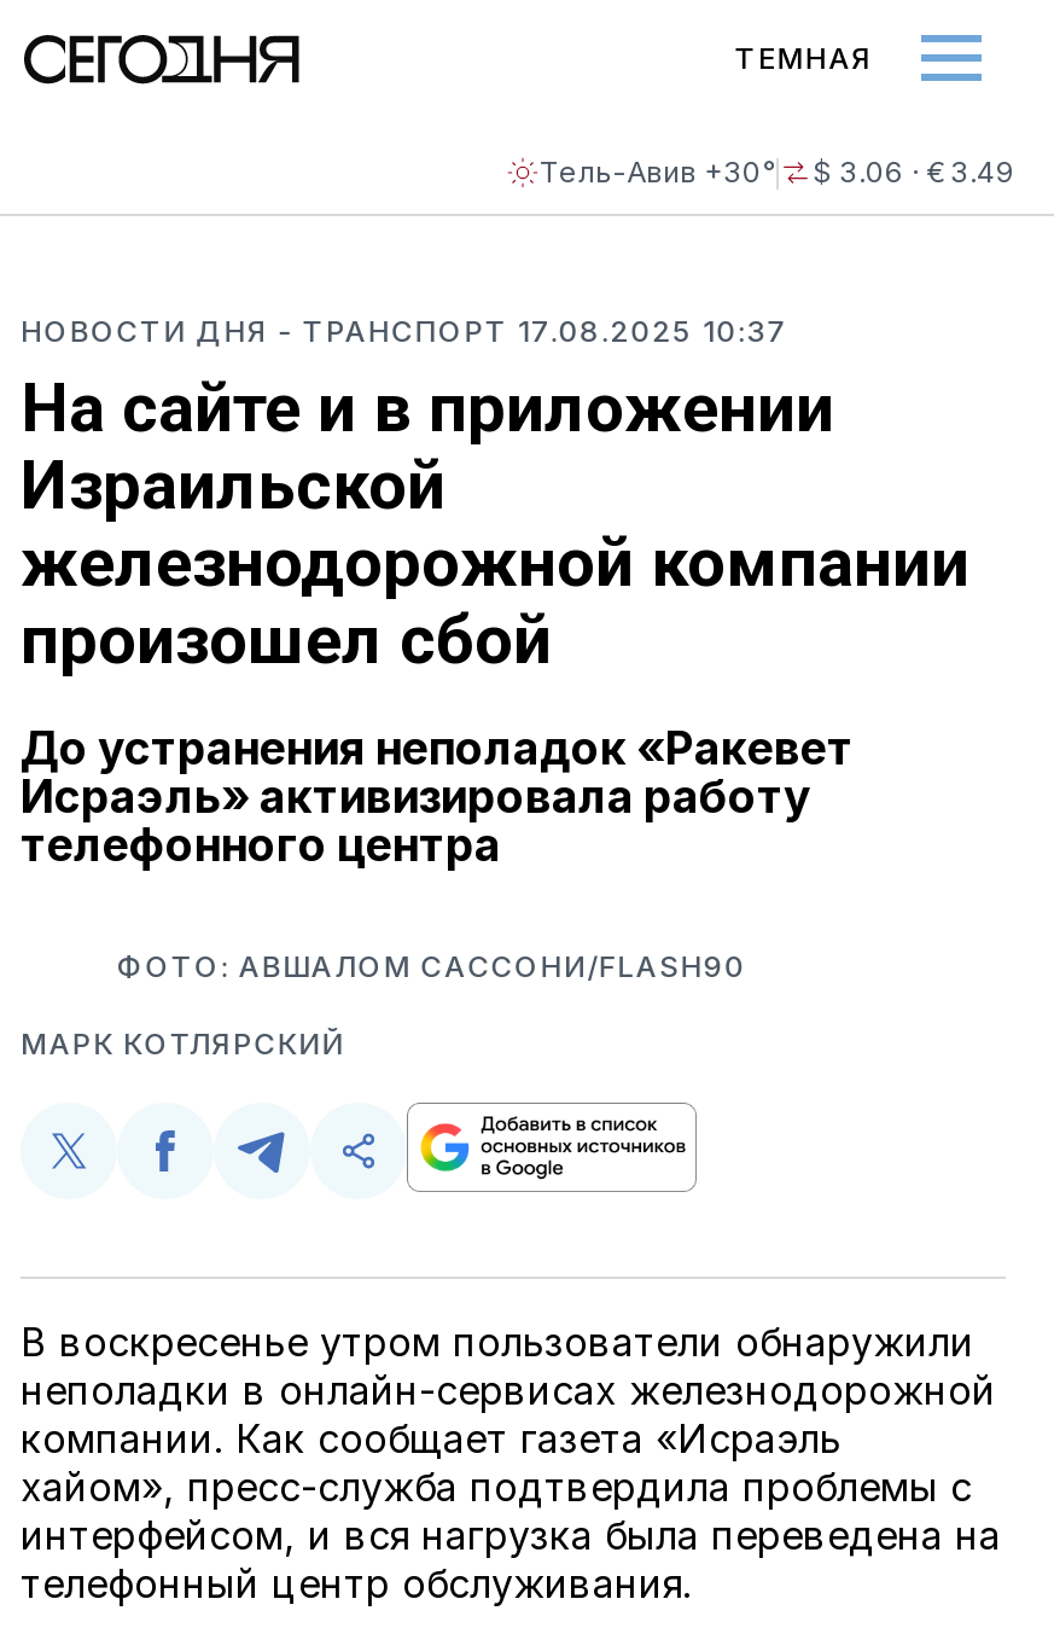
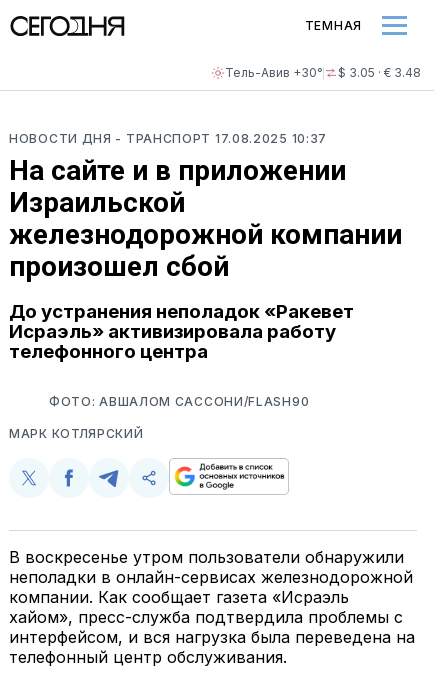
- Тель-Авив +30° $ 3.06 · € 3.49
+ Тель-Авив +30° $ 3.05 · € 3.48
